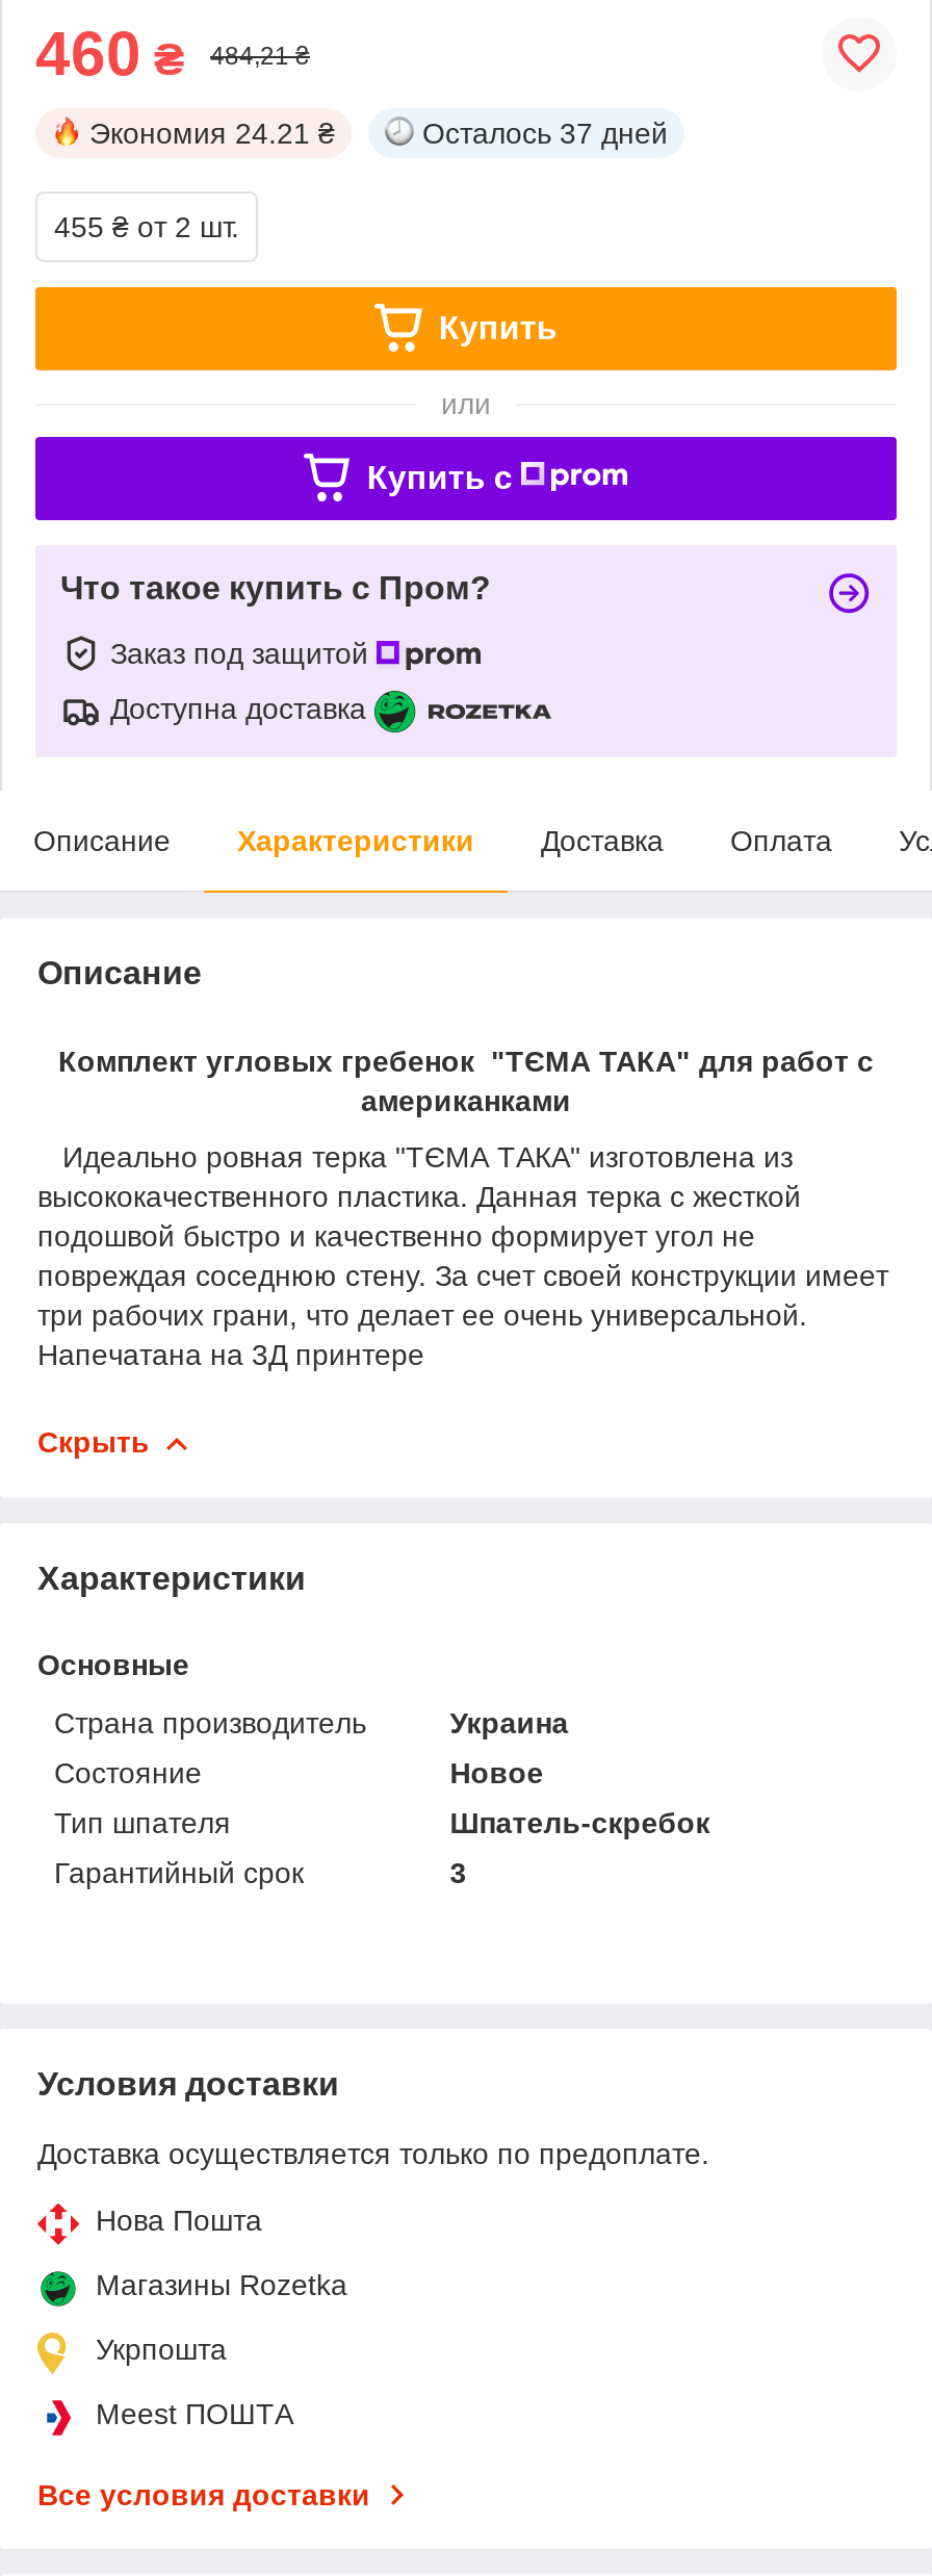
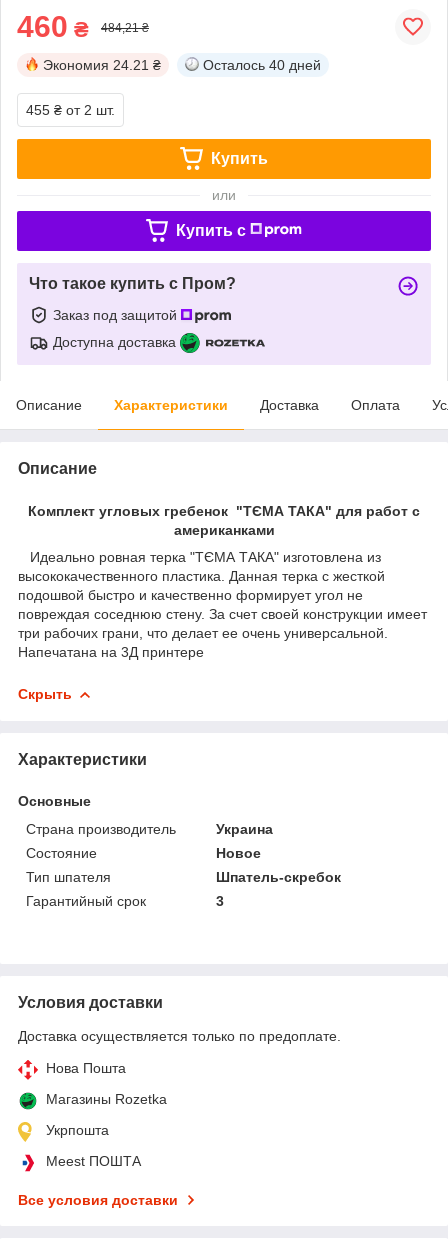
- Осталось 37 дней
+ Осталось 40 дней
